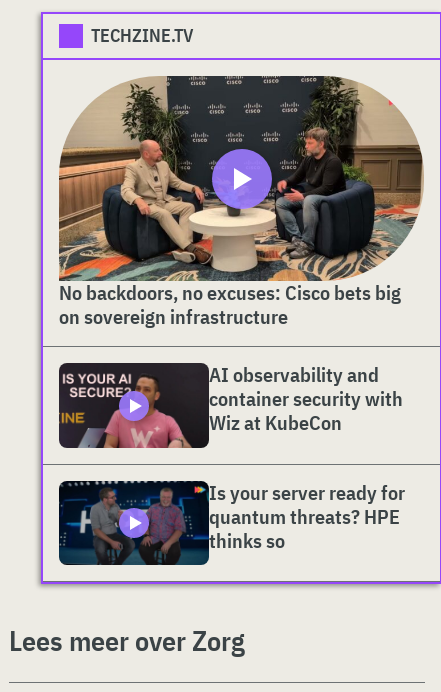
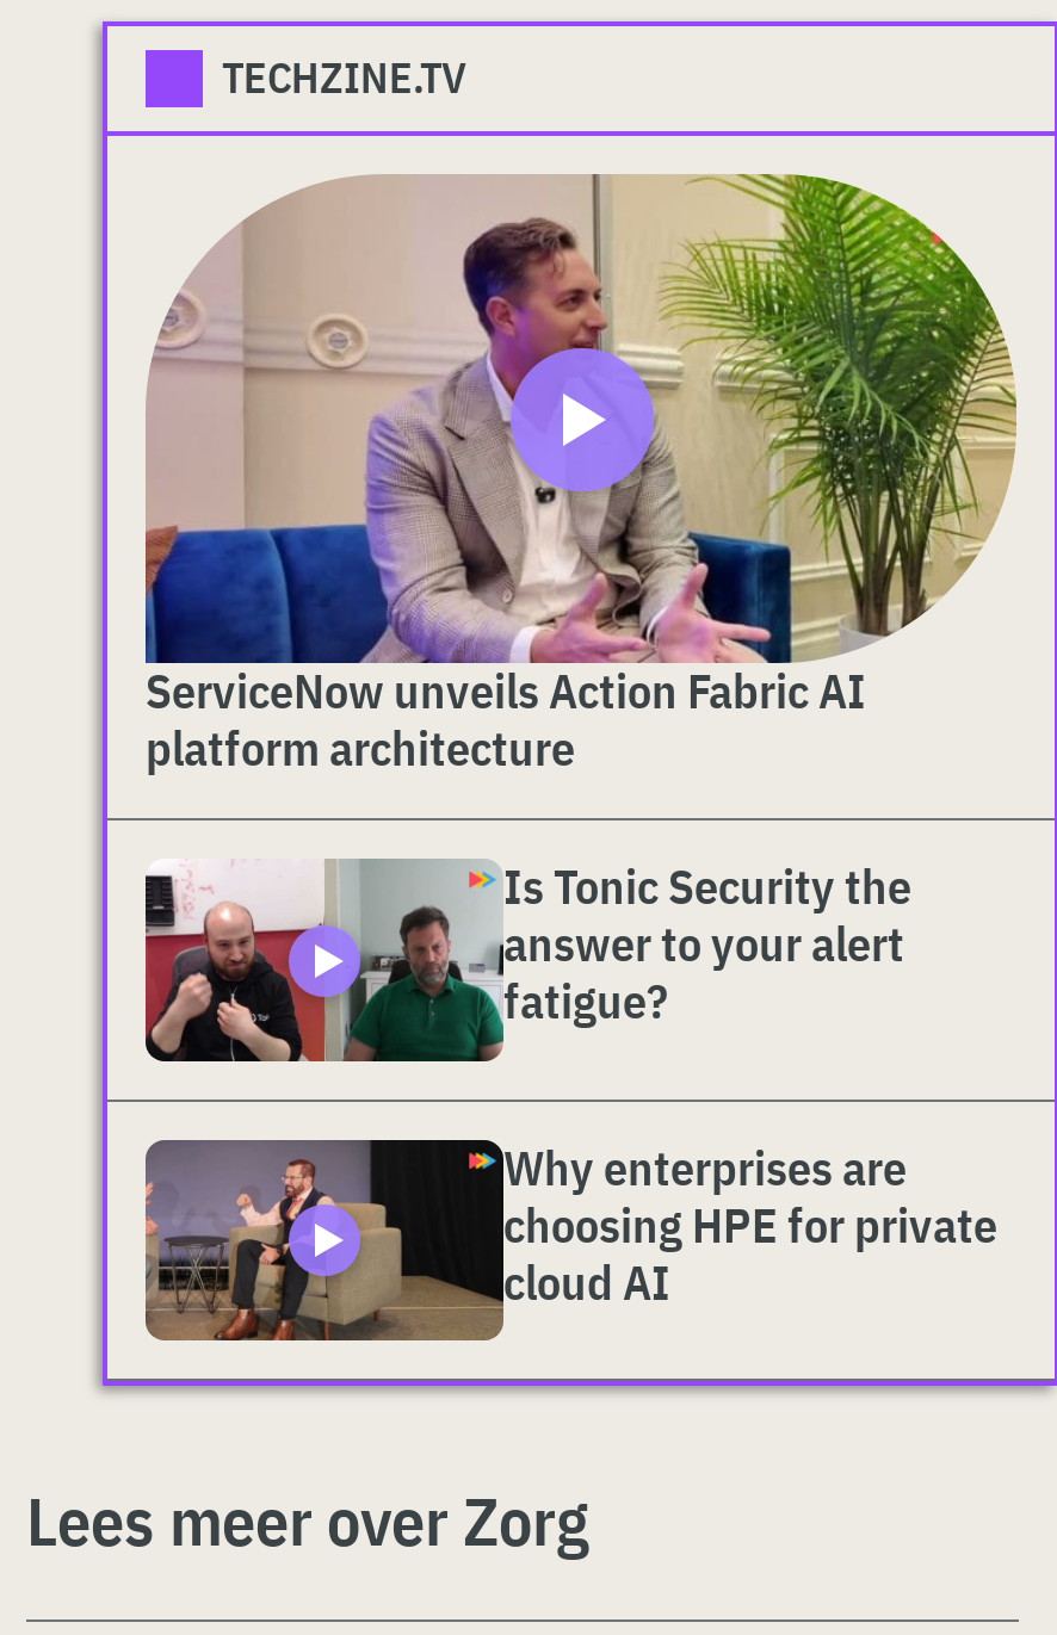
- [image]
- No backdoors, no excuses: Cisco bets big
- on sovereign infrastructure
+ [image]
+ ServiceNow unveils Action Fabric AI
+ platform architecture

- [image]
- AI observability and
- container security with
- Wiz at KubeCon
+ [image]
+ Is Tonic Security the
+ answer to your alert
+ fatigue?

- [image]
- Is your server ready for
- quantum threats? HPE
- thinks so
+ [image]
+ Why enterprises are
+ choosing HPE for private
+ cloud AI
